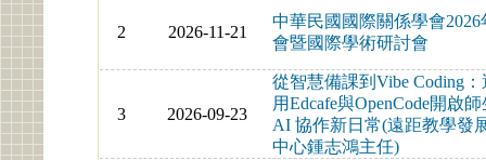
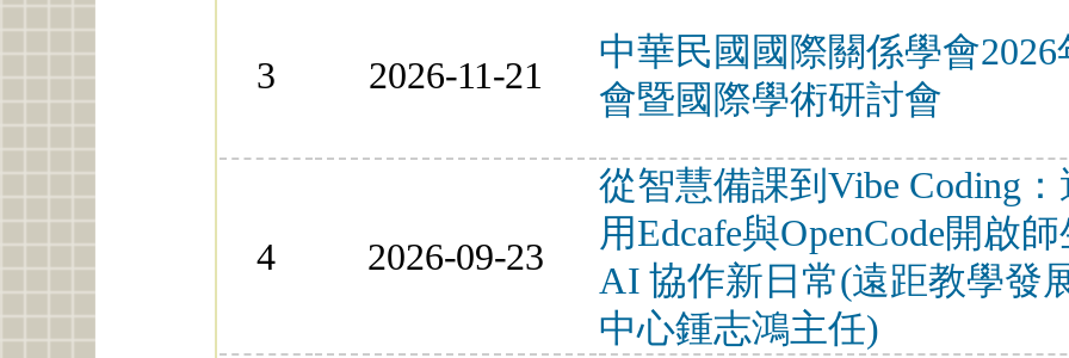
- 2
+ 3

- 3
+ 4
